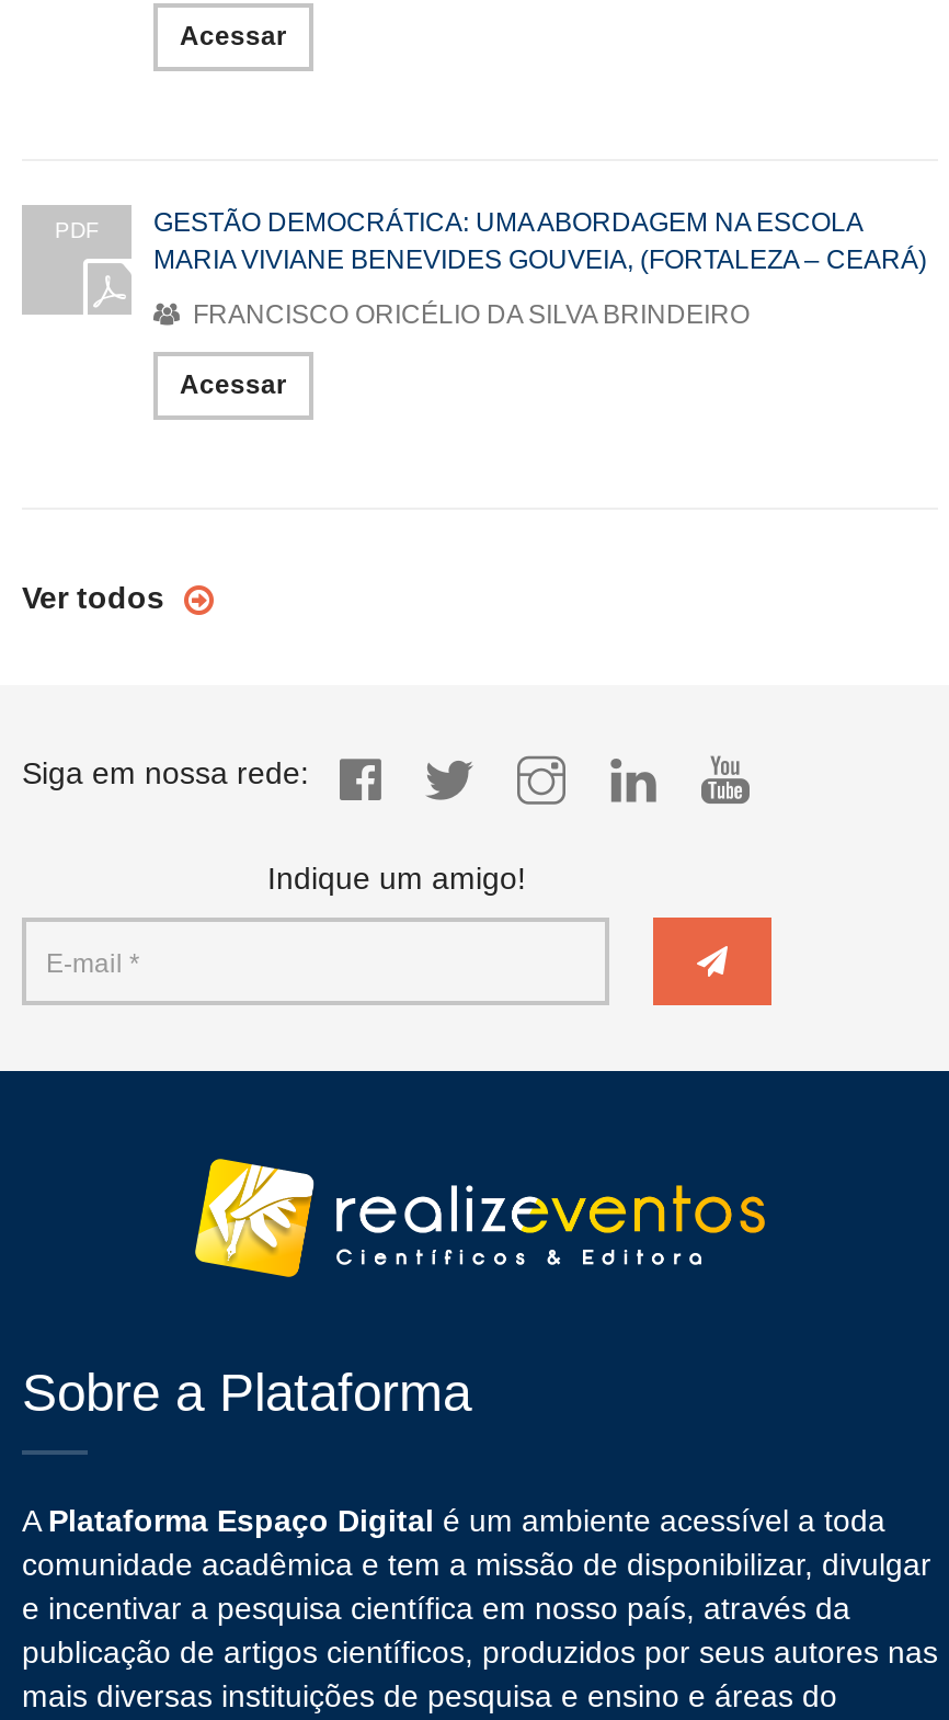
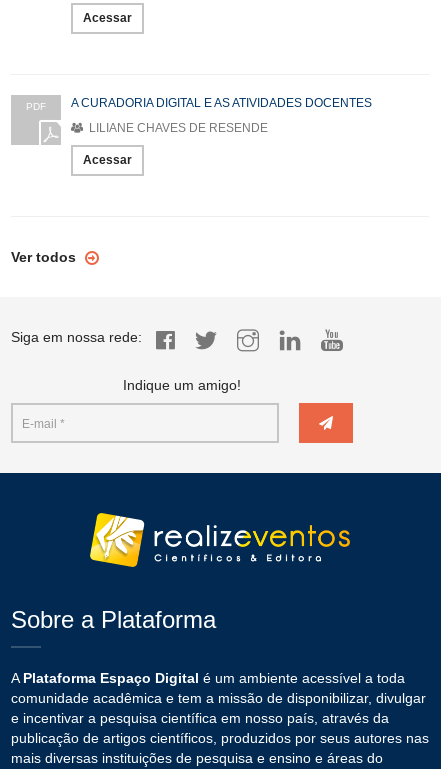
- GESTÃO DEMOCRÁTICA: UMA ABORDAGEM NA ESCOLA
- MARIA VIVIANE BENEVIDES GOUVEIA, (FORTALEZA – CEARÁ)
+ A CURADORIA DIGITAL E AS ATIVIDADES DOCENTES

- FRANCISCO ORICÉLIO DA SILVA BRINDEIRO
+ LILIANE CHAVES DE RESENDE
